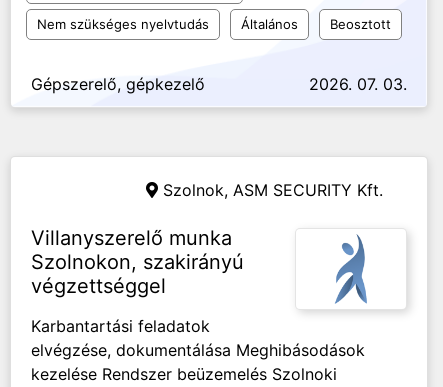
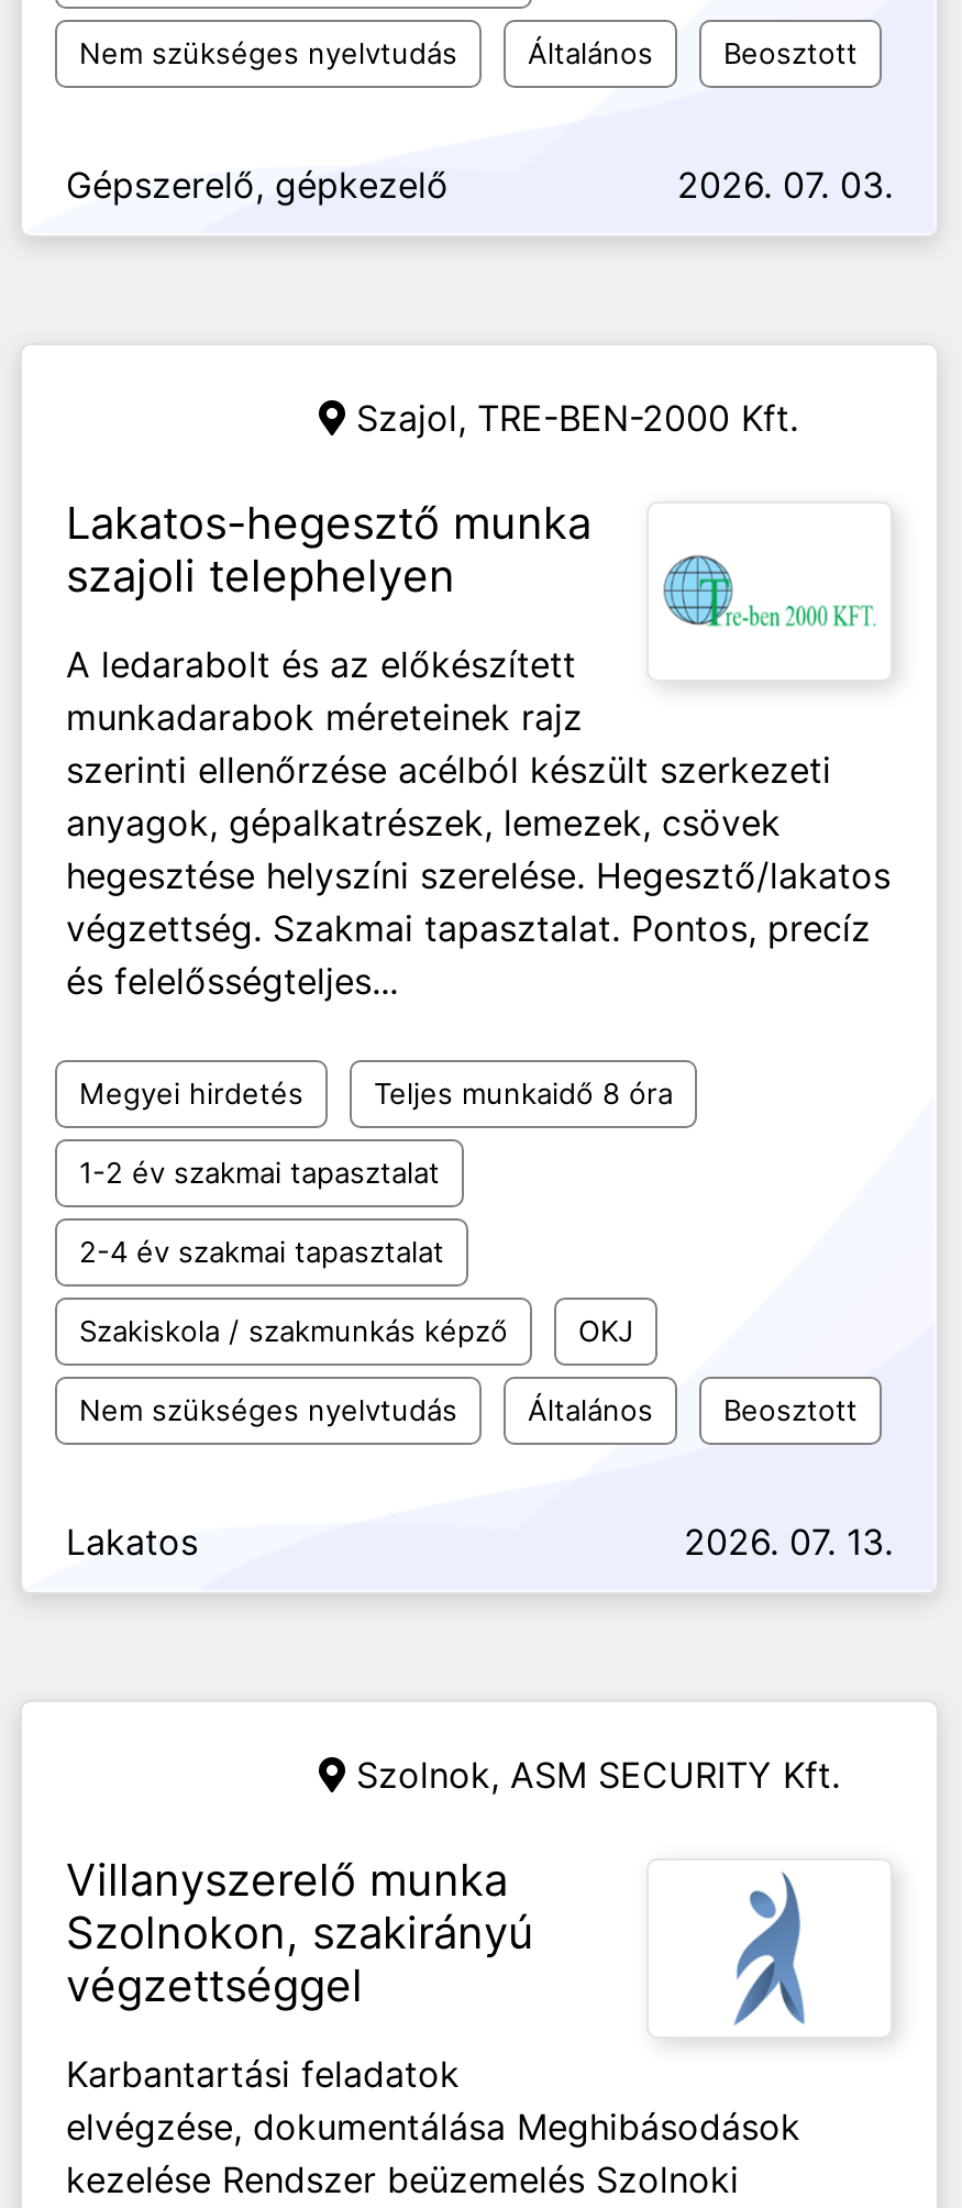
+ [image]
+ Szajol, TRE-BEN-2000 Kft.
+ Lakatos-hegesztő munka
+ szajoli telephelyen
+ A ledarabolt és az előkészített
+ munkadarabok méreteinek rajz
+ szerinti ellenőrzése acélból készült szerkezeti
+ anyagok, gépalkatrészek, lemezek, csövek
+ hegesztése helyszíni szerelése. Hegesztő/lakatos
+ végzettség. Szakmai tapasztalat. Pontos, precíz
+ és felelősségteljes...
+ Megyei hirdetés
+ Teljes munkaidő 8 óra
+ 1-2 év szakmai tapasztalat
+ 2-4 év szakmai tapasztalat
+ Szakiskola / szakmunkás képző
+ OKJ
+ Nem szükséges nyelvtudás
+ Általános
+ Beosztott
+ Lakatos
+ 2026. 07. 13.
